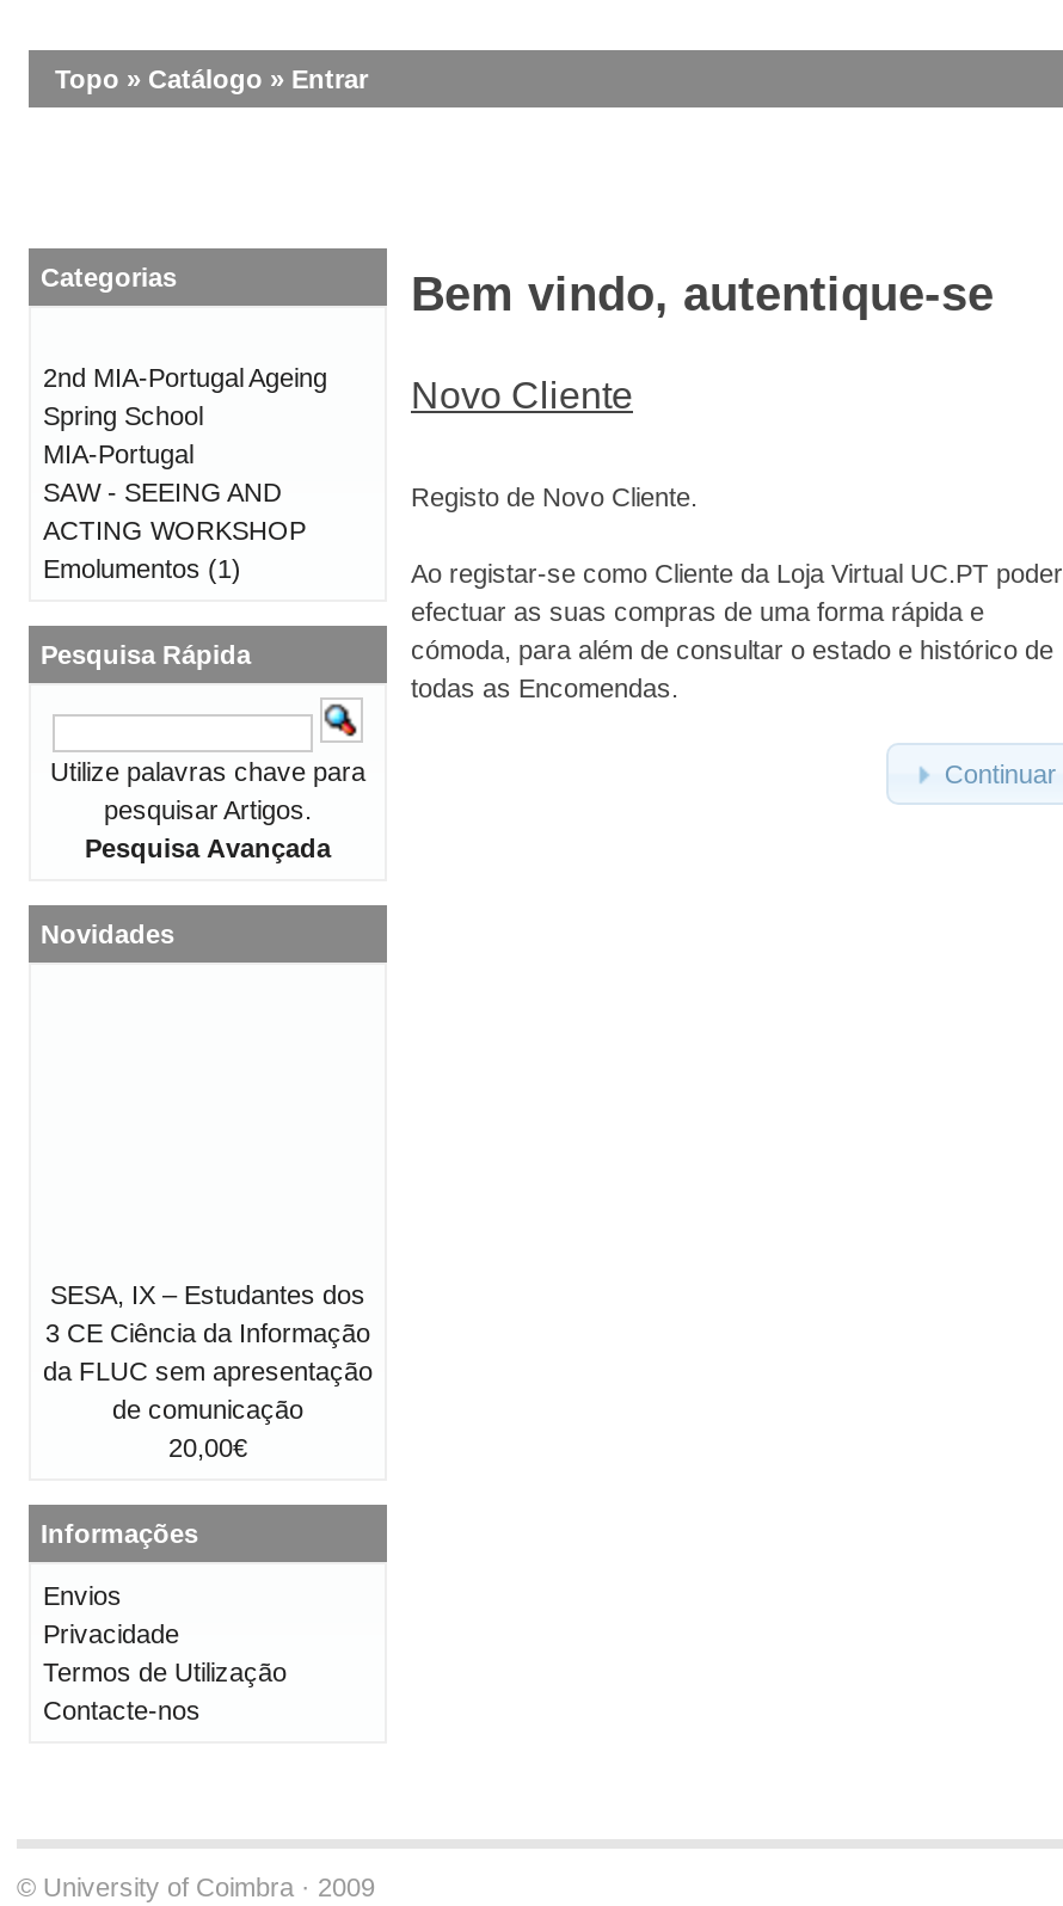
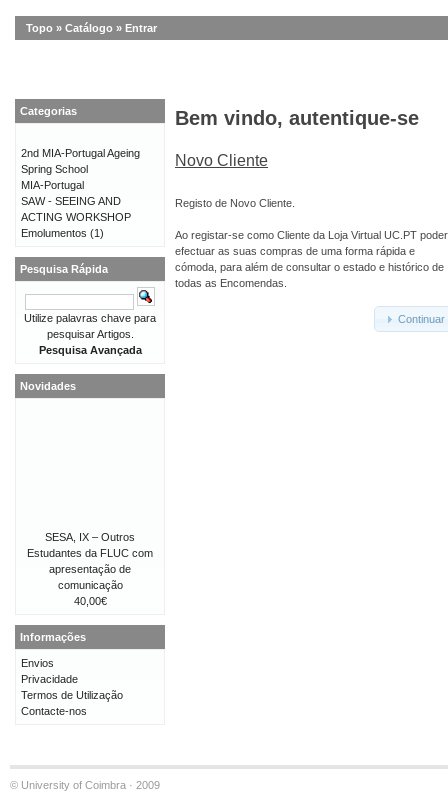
- SESA, IX – Estudantes dos
- 3 CE Ciência da Informação
- da FLUC sem apresentação
- de comunicação
- 20,00€
+ SESA, IX – Outros
+ Estudantes da FLUC com
+ apresentação de
+ comunicação
+ 40,00€
